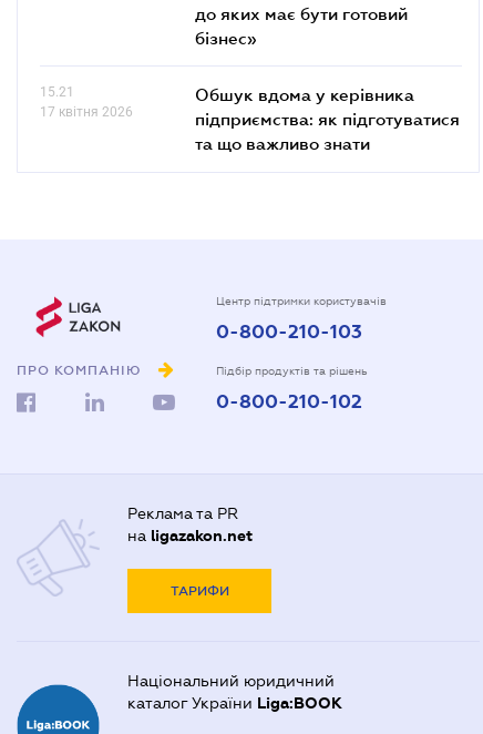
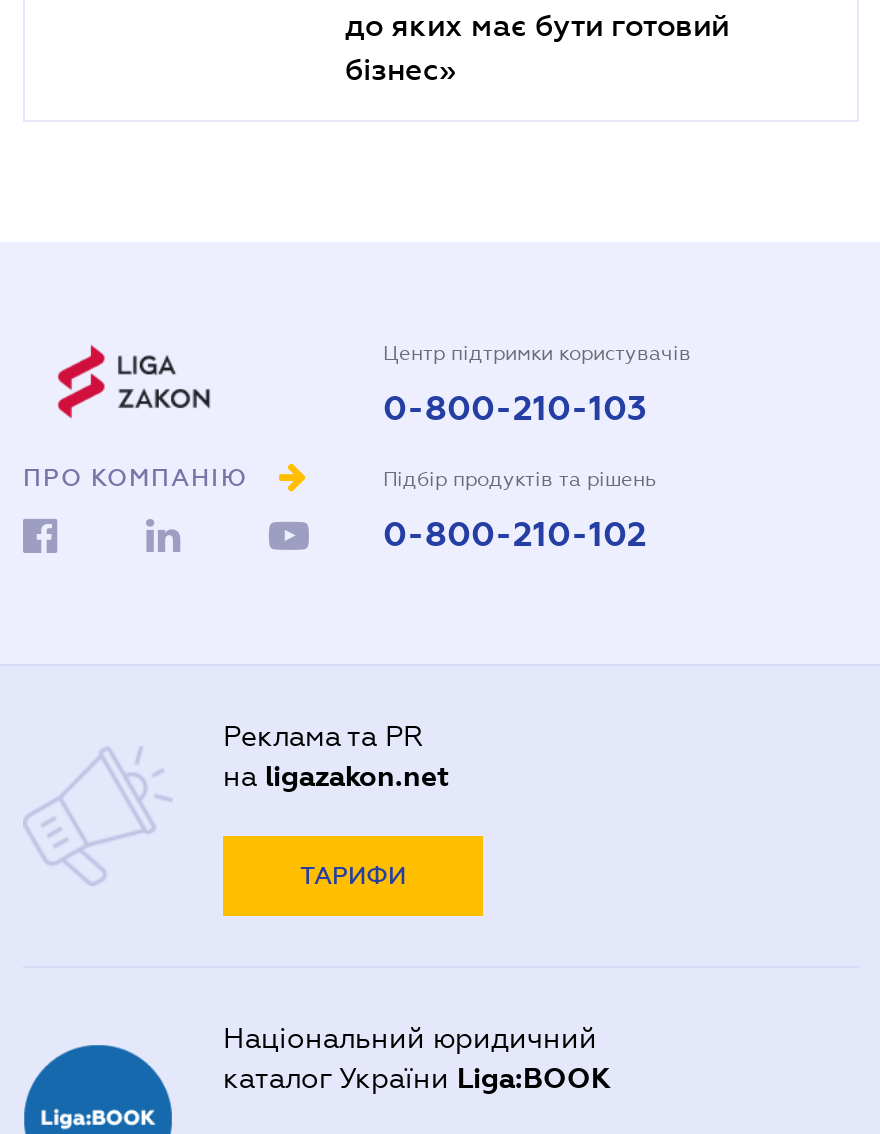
- 15.21
- 17 квітня 2026

- Обшук вдома у керівника
- підприємства: як підготуватися
- та що важливо знати
